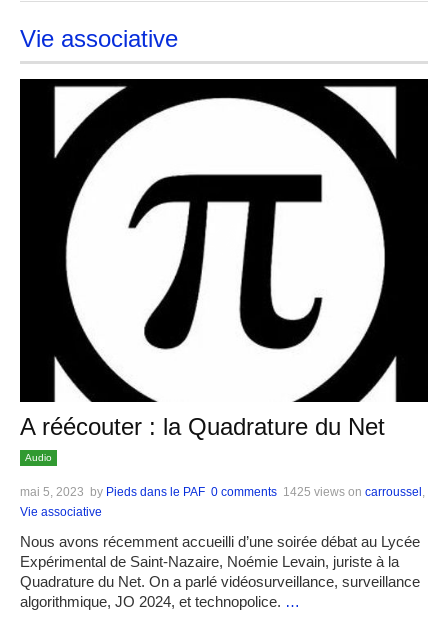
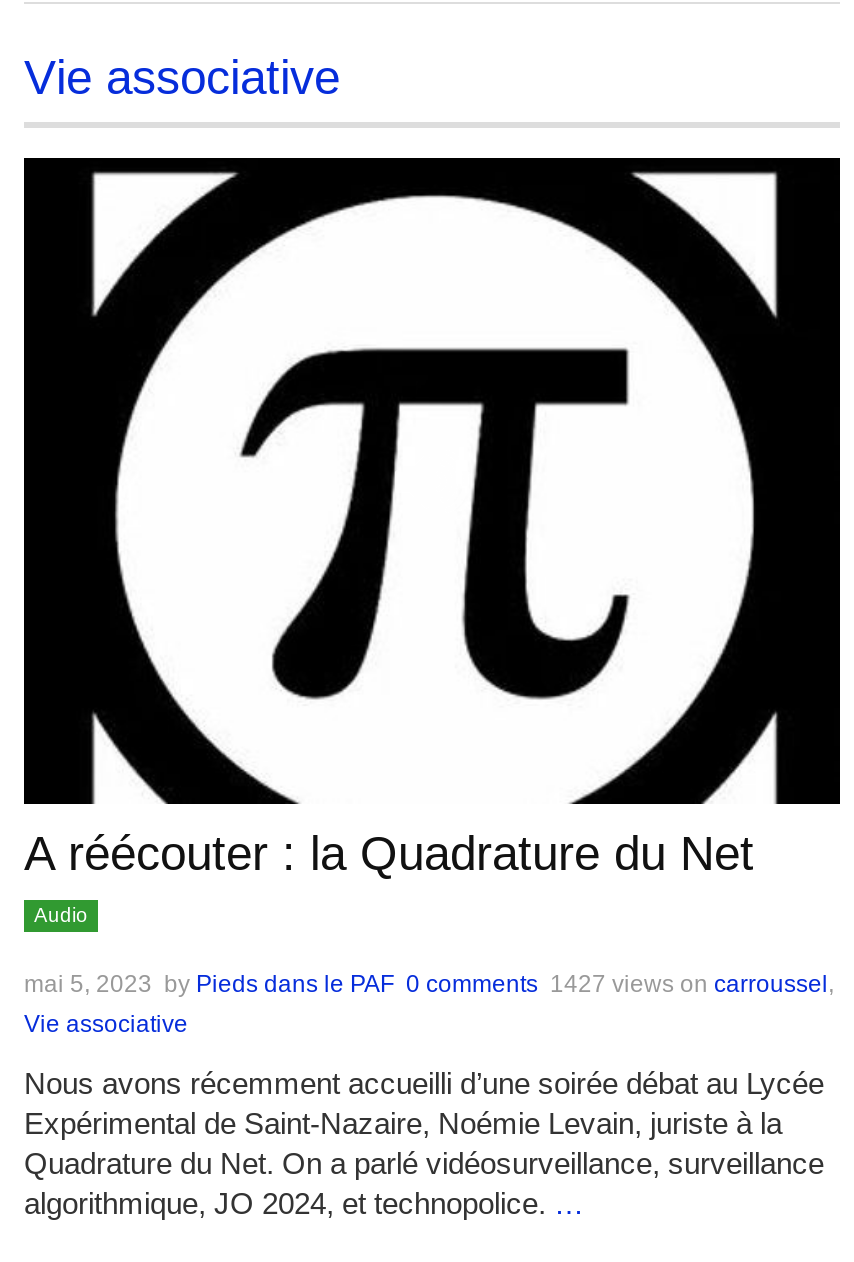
- mai 5, 2023 by Pieds dans le PAF 0 comments 1425 views on carroussel,
+ mai 5, 2023 by Pieds dans le PAF 0 comments 1427 views on carroussel,
